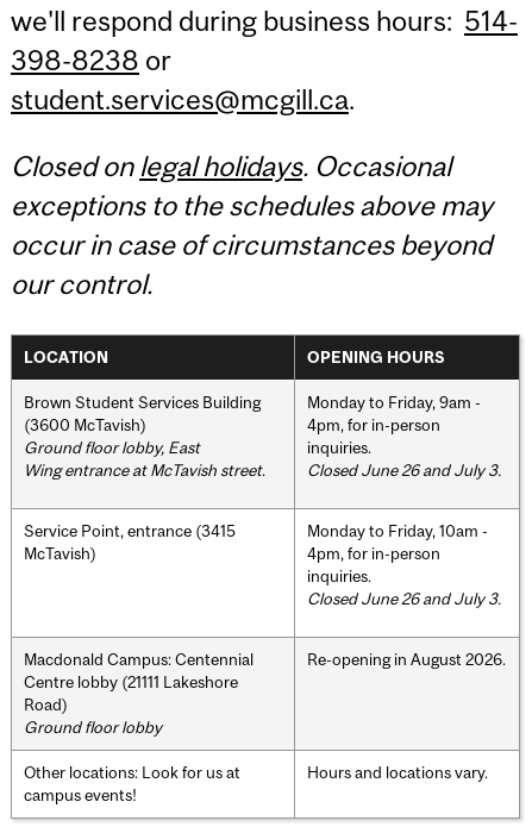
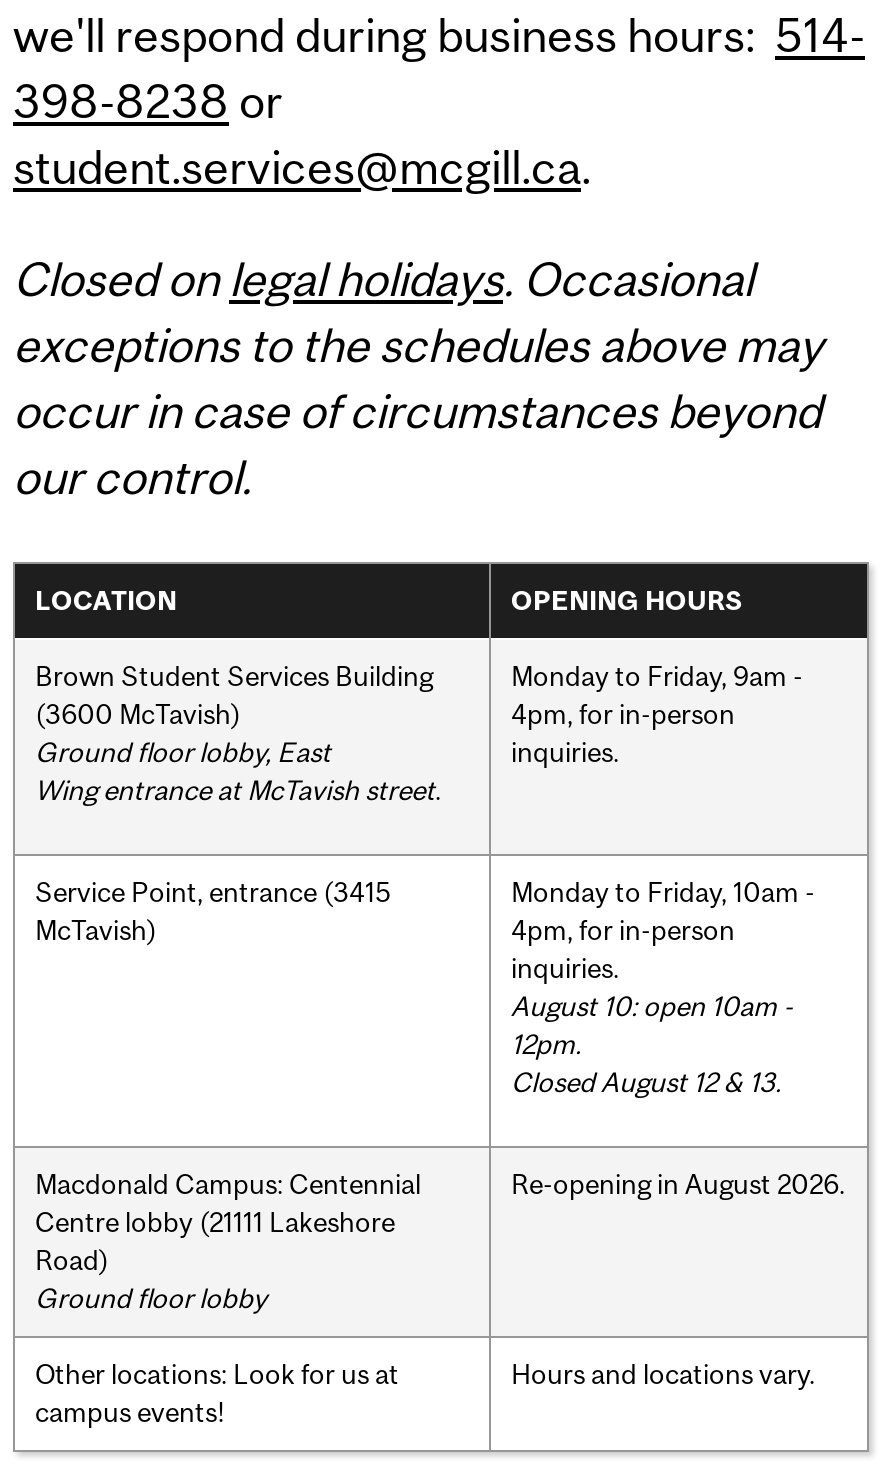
- Closed June 26 and July 3.

- Closed June 26 and July 3.
+ August 10: open 10am -
+ 12pm.
+ Closed August 12 & 13.
